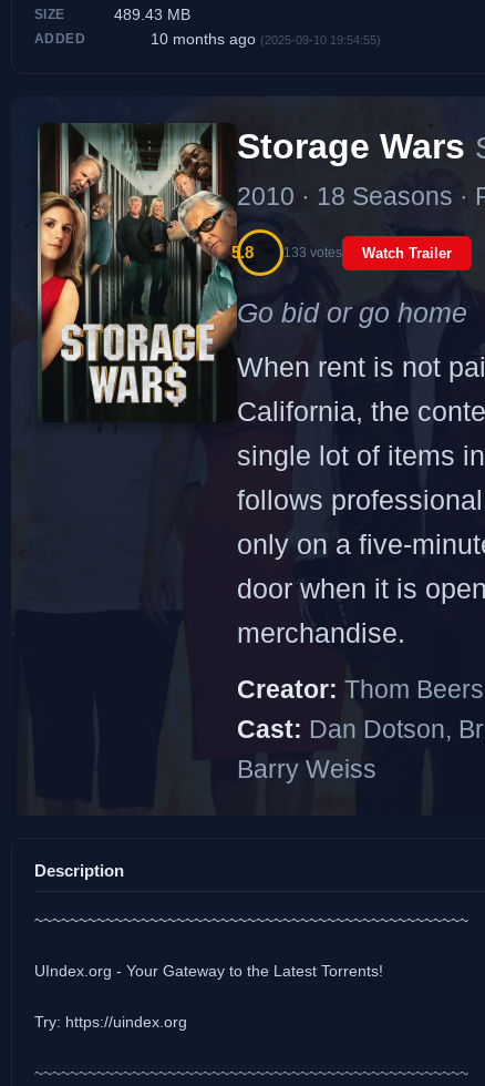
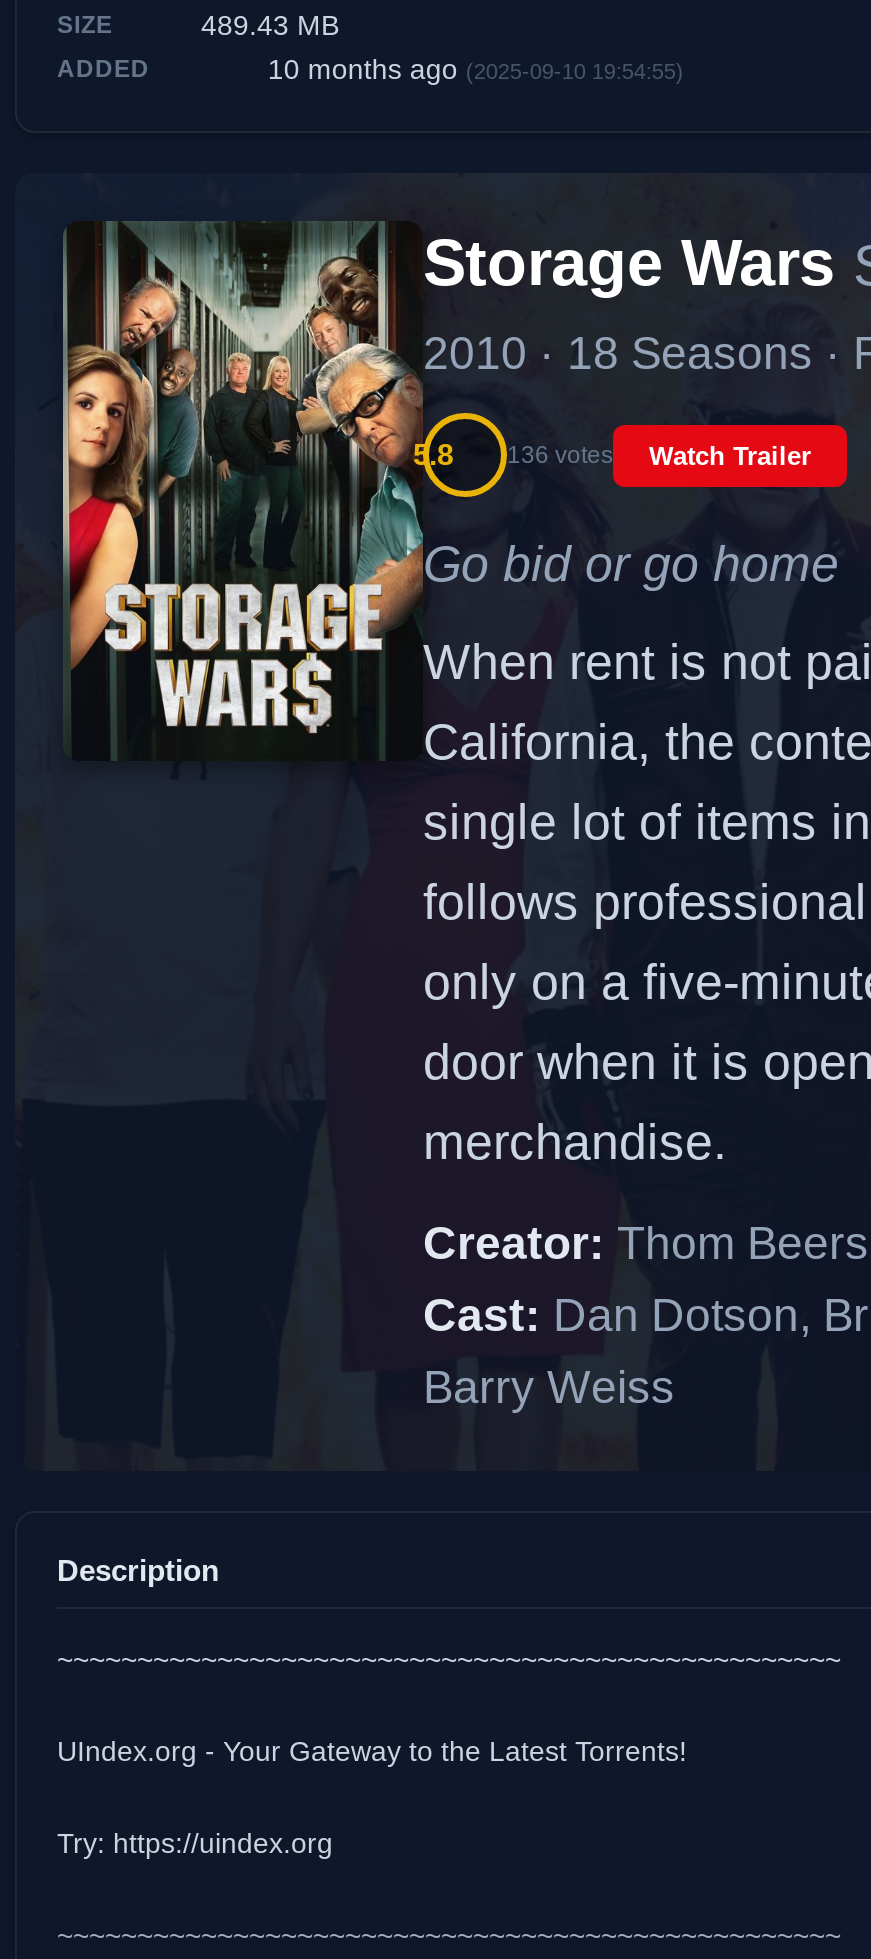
- 133 votes
+ 136 votes
